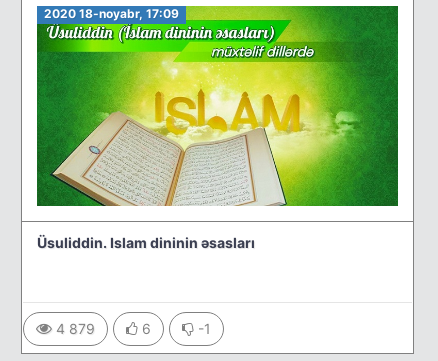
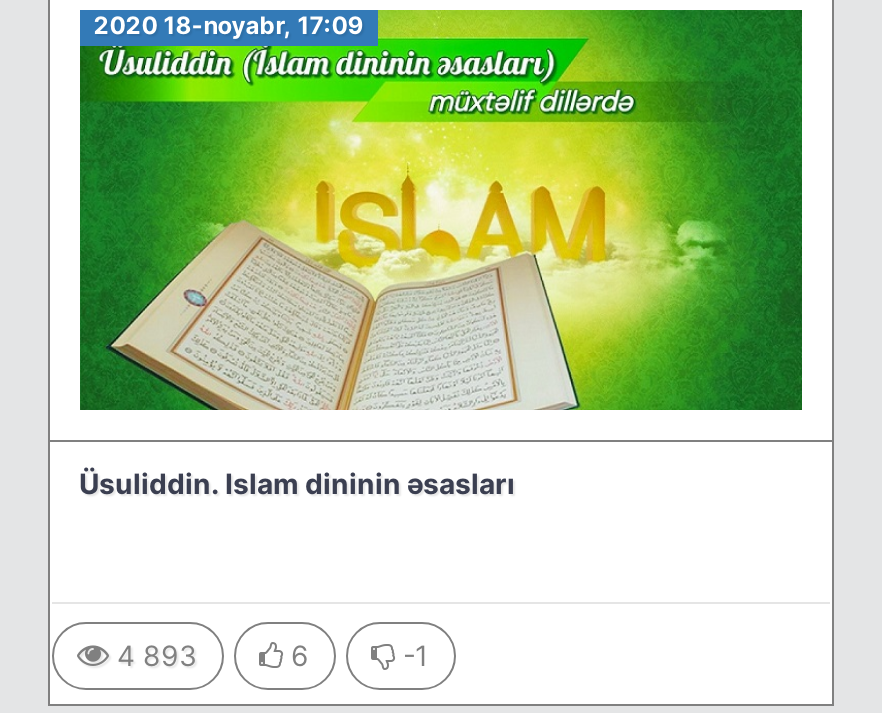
- 4 879
+ 4 893
